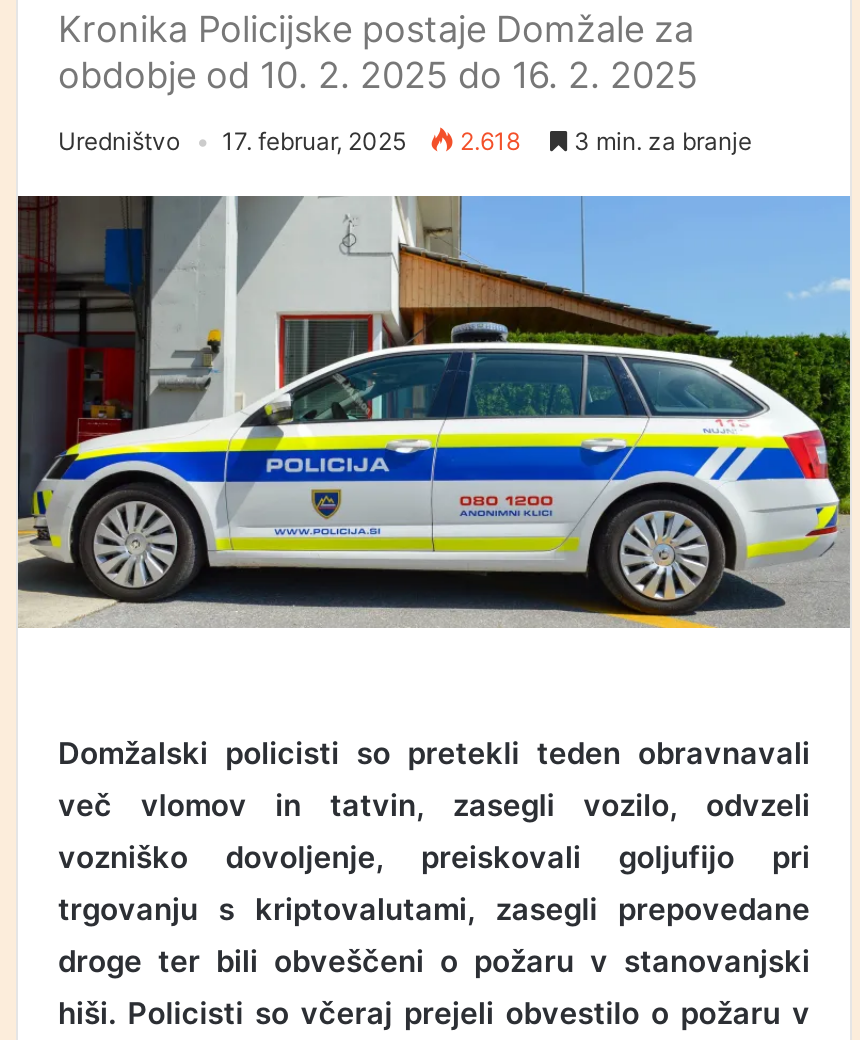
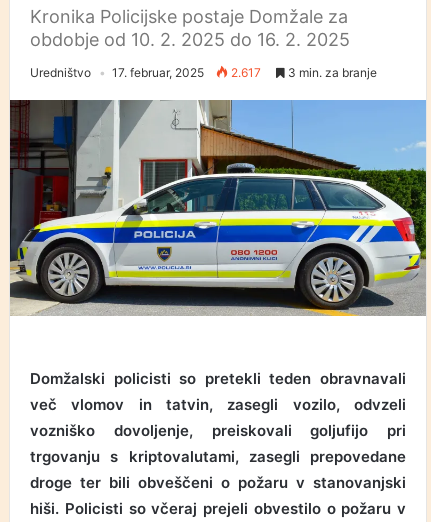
- Uredništvo 17. februar, 2025 2.618 3 min. za branje
+ Uredništvo 17. februar, 2025 2.617 3 min. za branje
